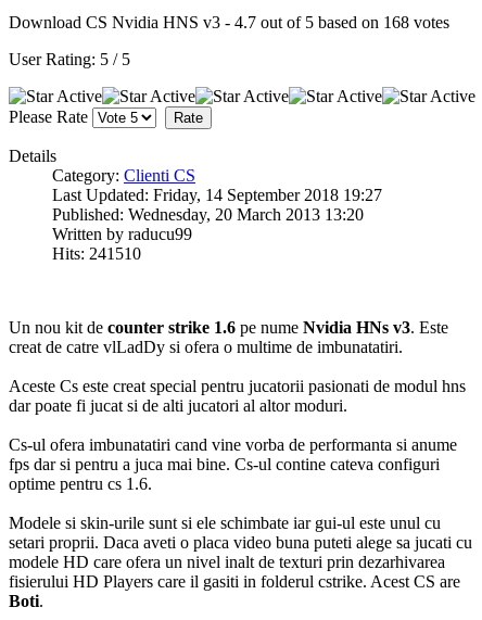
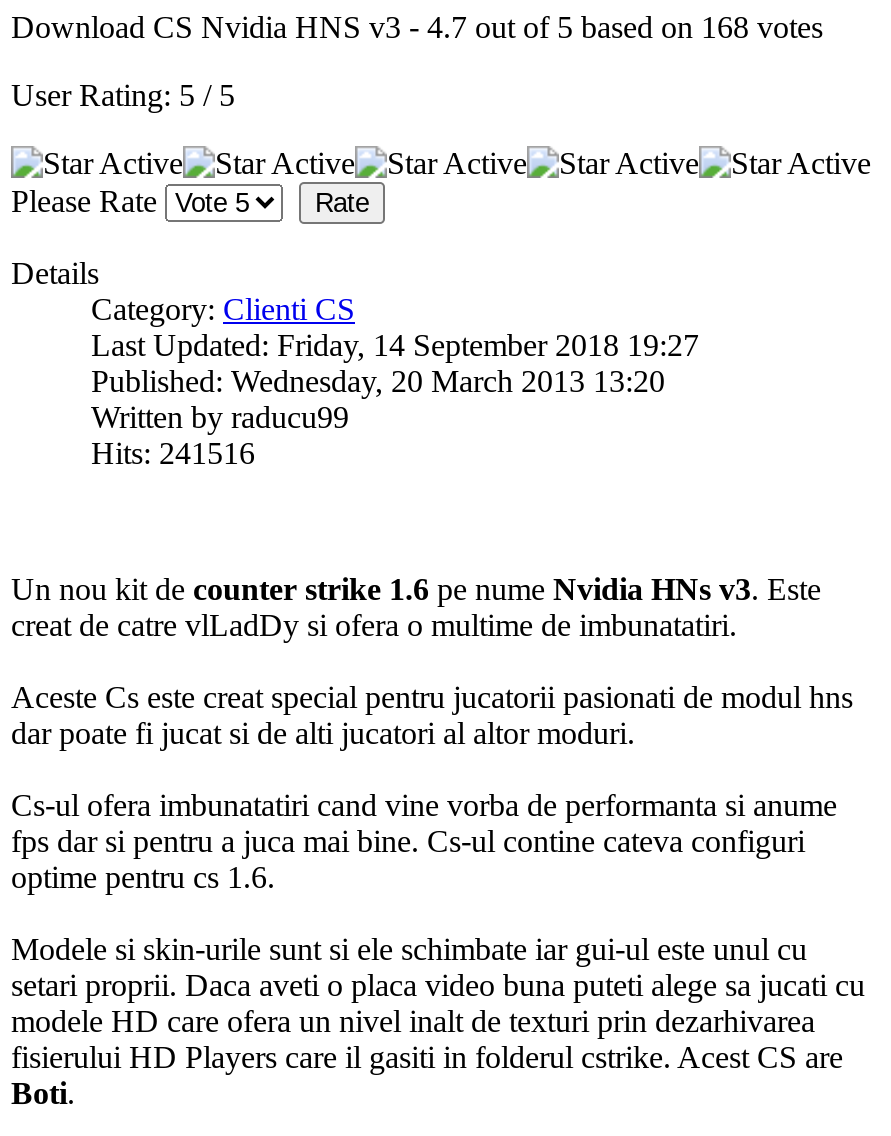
- Hits: 241510
+ Hits: 241516
